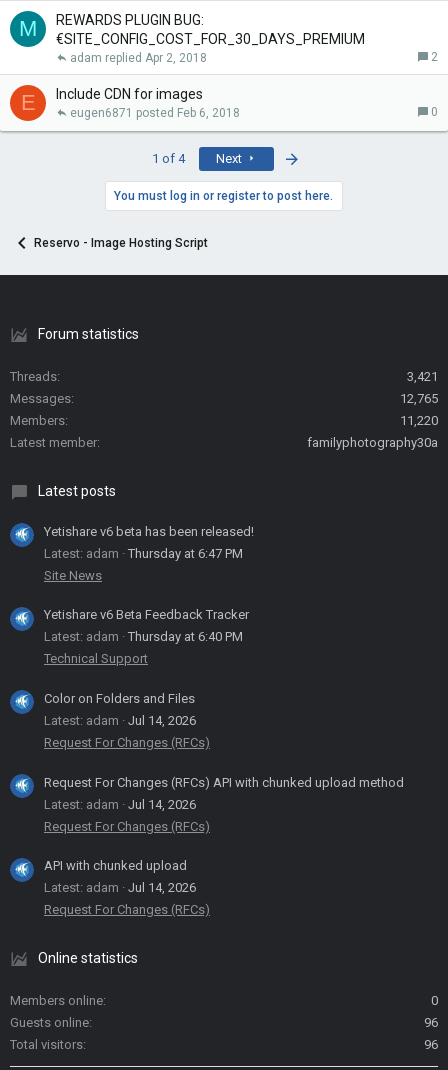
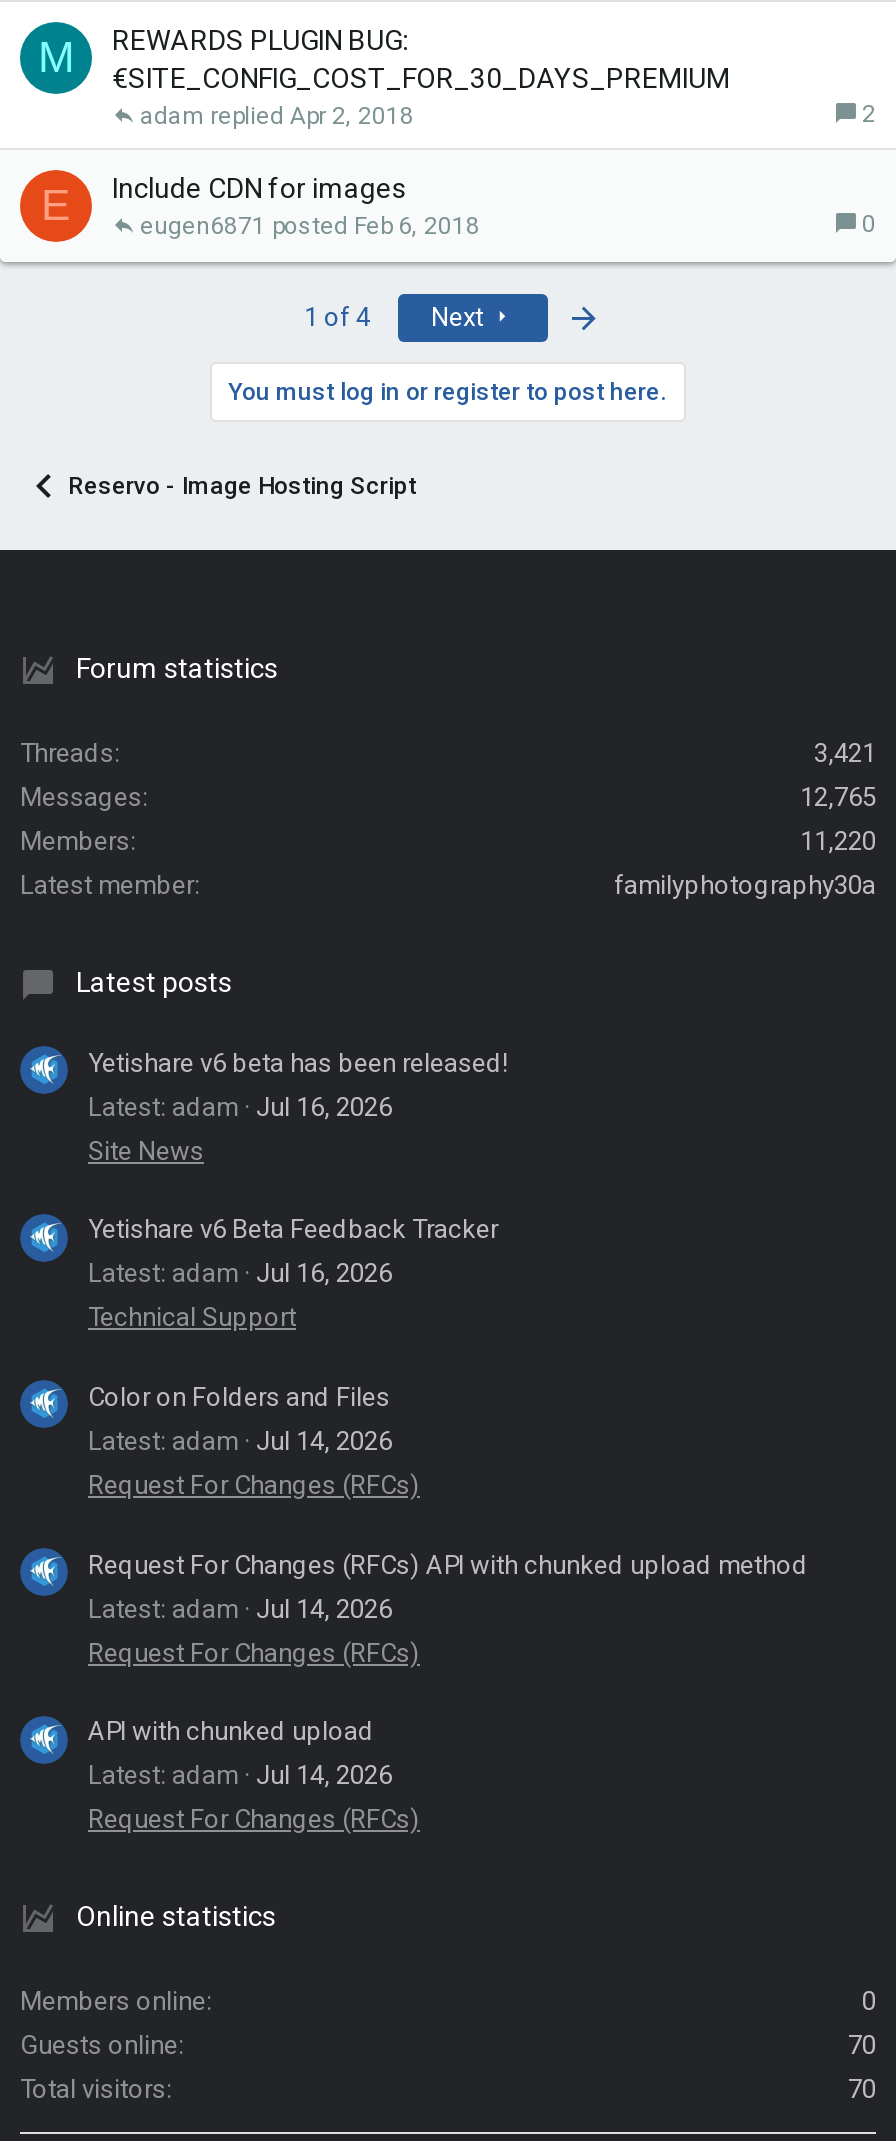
- Latest: adam Thursday at 6:47 PM
+ Latest: adam Jul 16, 2026

- Latest: adam Thursday at 6:40 PM
+ Latest: adam Jul 16, 2026

- 96
+ 70

- 96
+ 70
